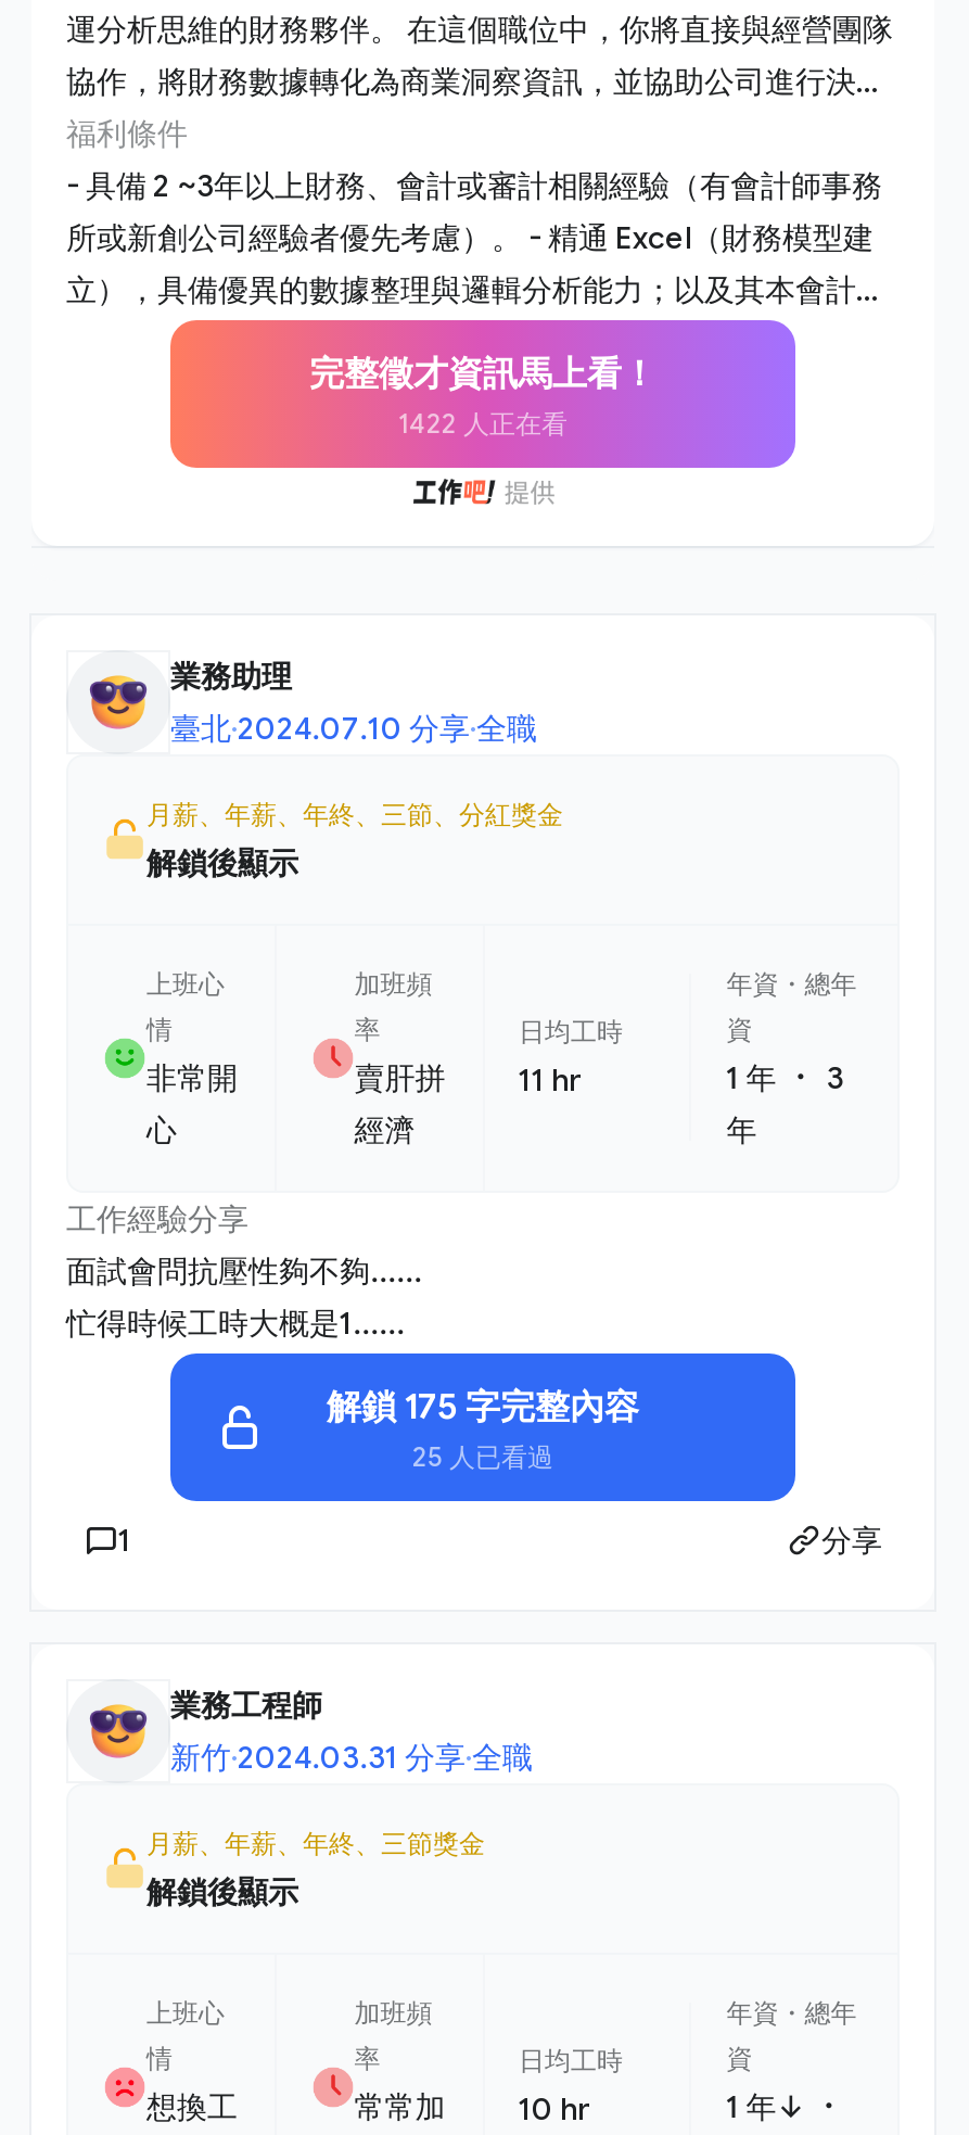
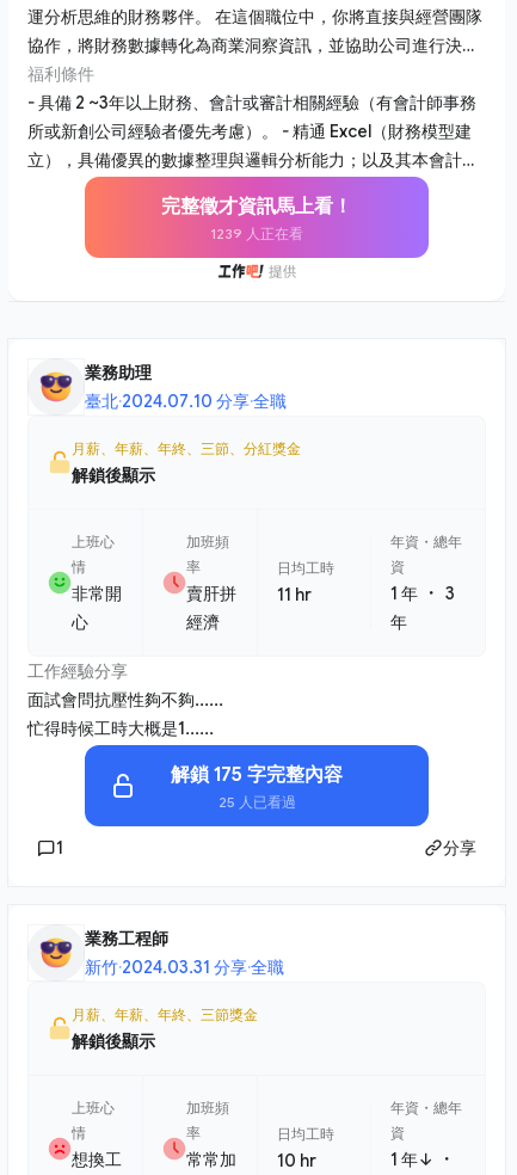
- 1422 人正在看
+ 1239 人正在看
